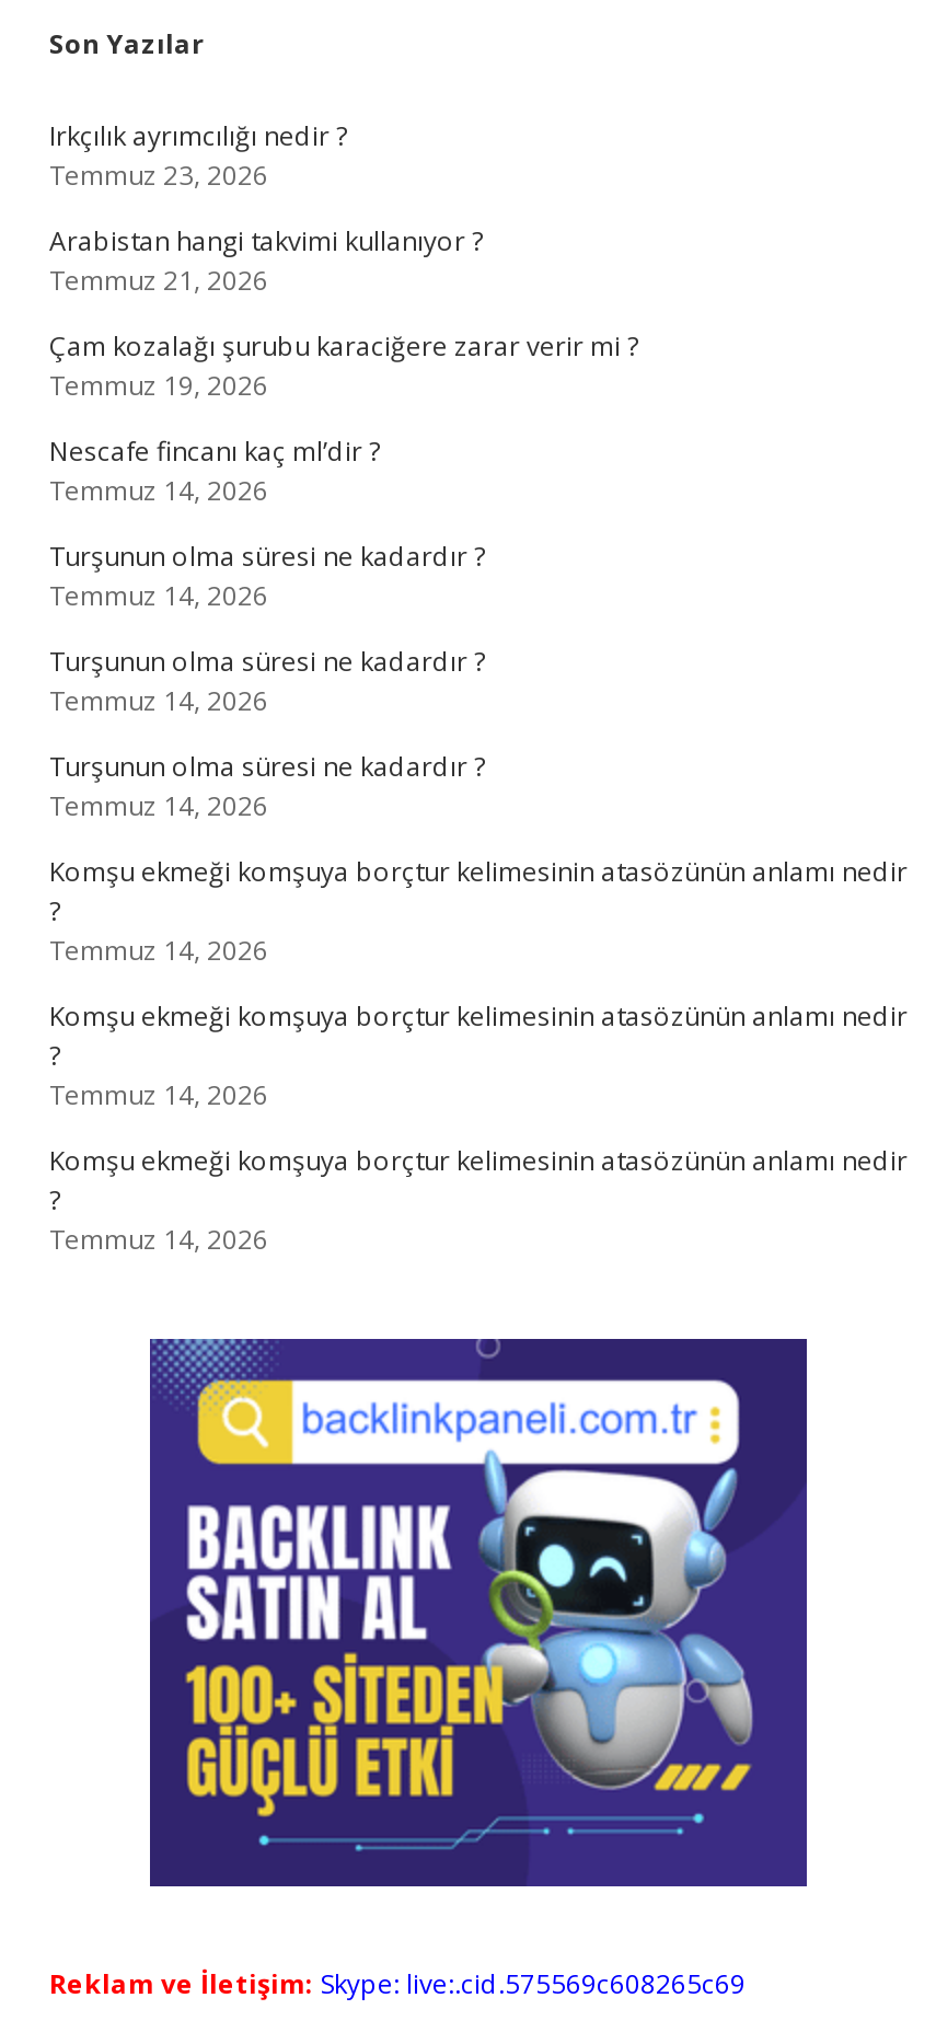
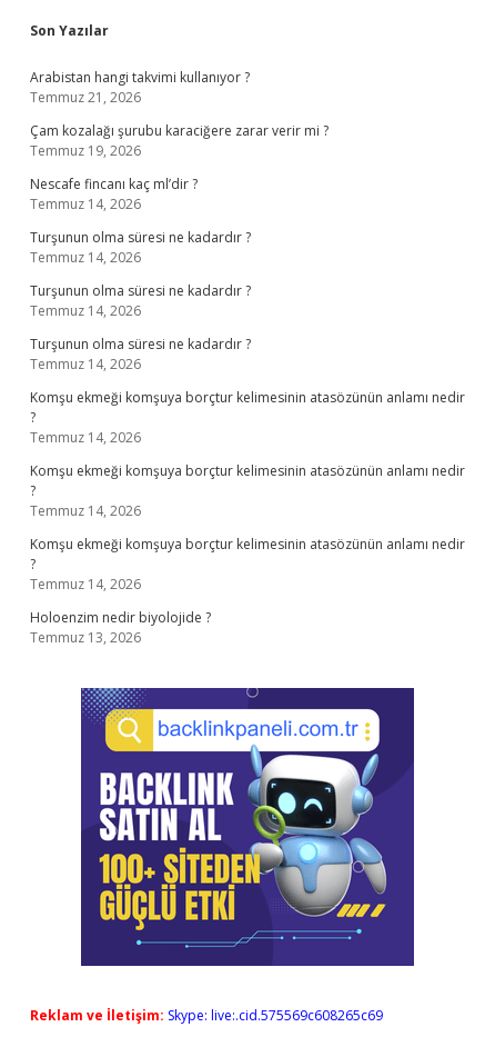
- Irkçılık ayrımcılığı nedir ?
- Temmuz 23, 2026

moved up: Arabistan hangi takvimi kullanıyor ? | Temmuz 21, 2026 | Çam kozalağı şurubu karaciğere zarar verir mi ? | ... | Komşu ekmeği komşuya borçtur kelimesinin atasözünün anlamı nedir | Temmuz 14, 2026

+ Holoenzim nedir biyolojide ?
+ Temmuz 13, 2026
